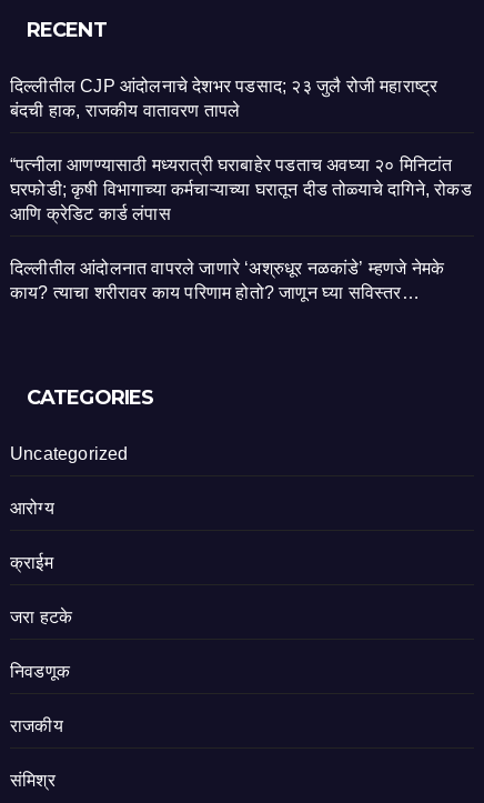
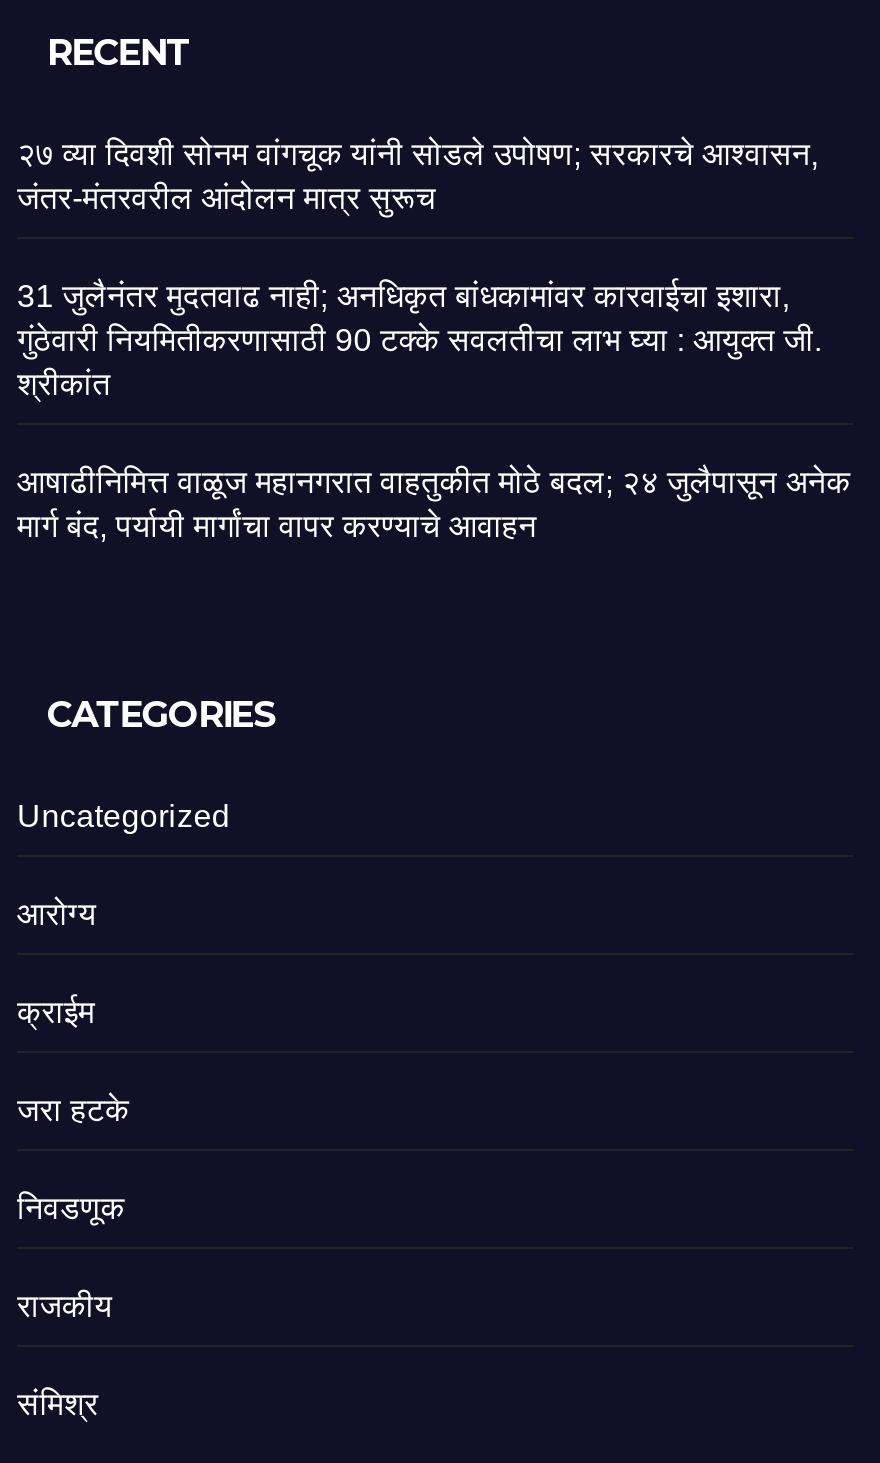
- दिल्लीतील CJP आंदोलनाचे देशभर पडसाद; २३ जुलै रोजी महाराष्ट्र
- बंदची हाक, राजकीय वातावरण तापले
+ २७ व्या दिवशी सोनम वांगचूक यांनी सोडले उपोषण; सरकारचे आश्वासन,
+ जंतर-मंतरवरील आंदोलन मात्र सुरूच

- “पत्नीला आणण्यासाठी मध्यरात्री घराबाहेर पडताच अवघ्या २० मिनिटांत
- घरफोडी; कृषी विभागाच्या कर्मचाऱ्याच्या घरातून दीड तोळ्याचे दागिने, रोकड
- आणि क्रेडिट कार्ड लंपास
+ 31 जुलैनंतर मुदतवाढ नाही; अनधिकृत बांधकामांवर कारवाईचा इशारा,
+ गुंठेवारी नियमितीकरणासाठी 90 टक्के सवलतीचा लाभ घ्या : आयुक्त जी.
+ श्रीकांत

- दिल्लीतील आंदोलनात वापरले जाणारे ‘अश्रुधूर नळकांडे’ म्हणजे नेमके
- काय? त्याचा शरीरावर काय परिणाम होतो? जाणून घ्या सविस्तर…
+ आषाढीनिमित्त वाळूज महानगरात वाहतुकीत मोठे बदल; २४ जुलैपासून अनेक
+ मार्ग बंद, पर्यायी मार्गांचा वापर करण्याचे आवाहन
